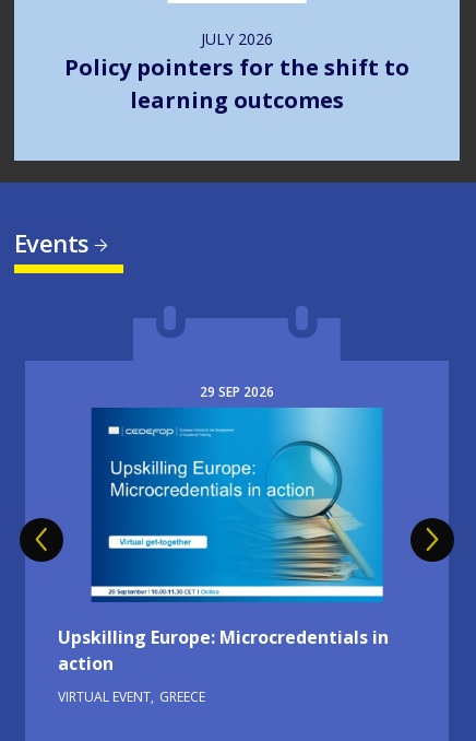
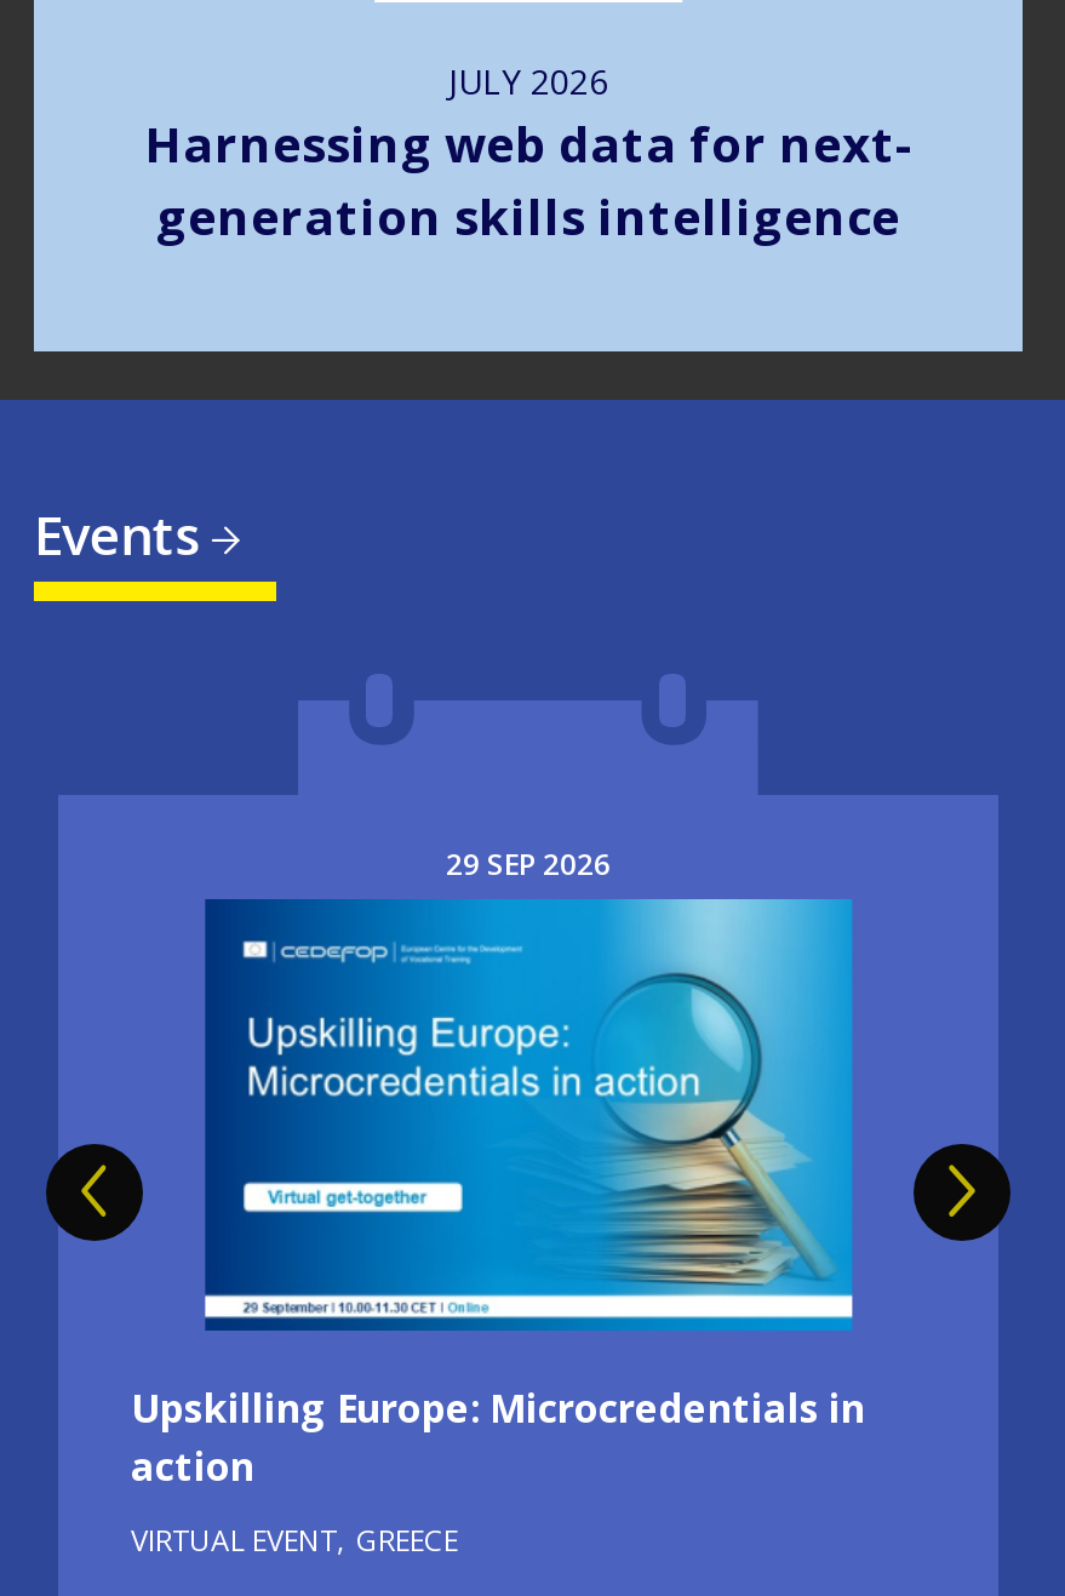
- Policy pointers for the shift to
- learning outcomes
+ Harnessing web data for next-
+ generation skills intelligence
